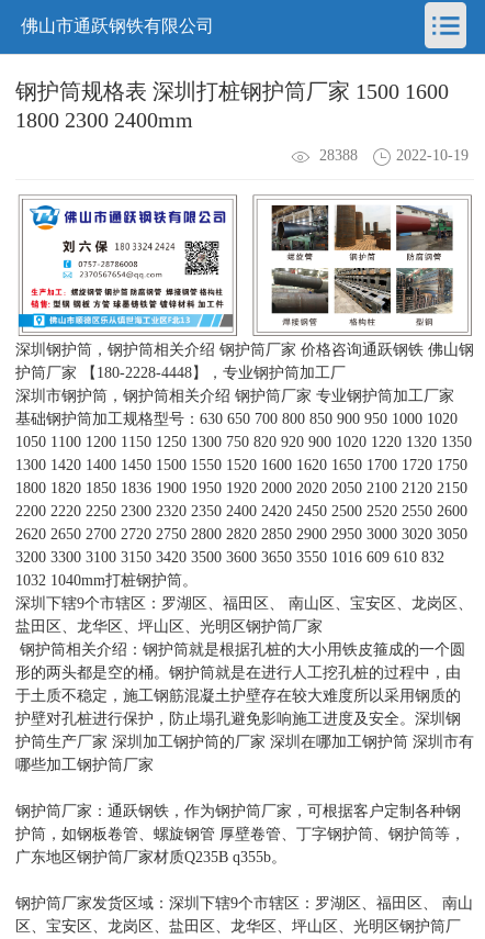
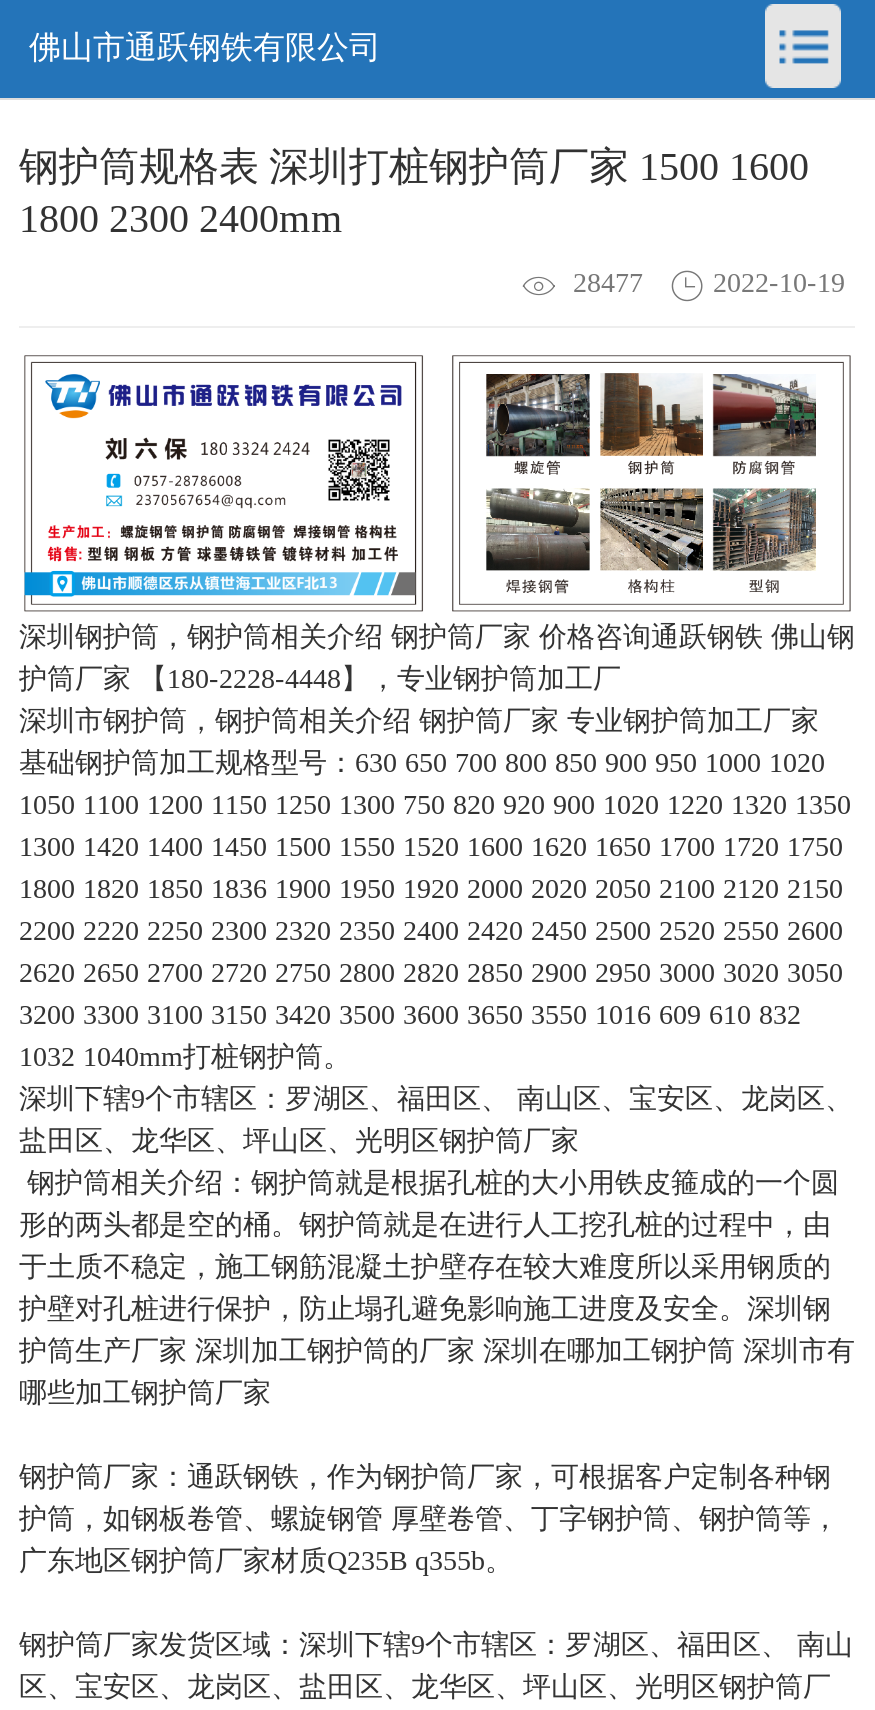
- 28388
+ 28477
